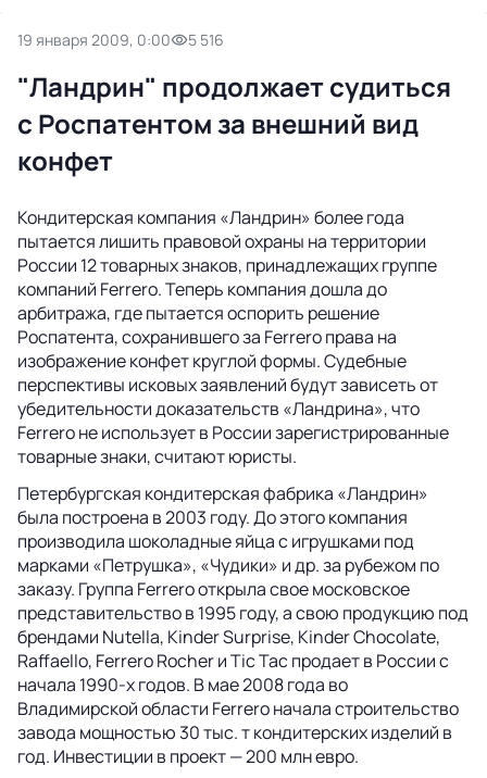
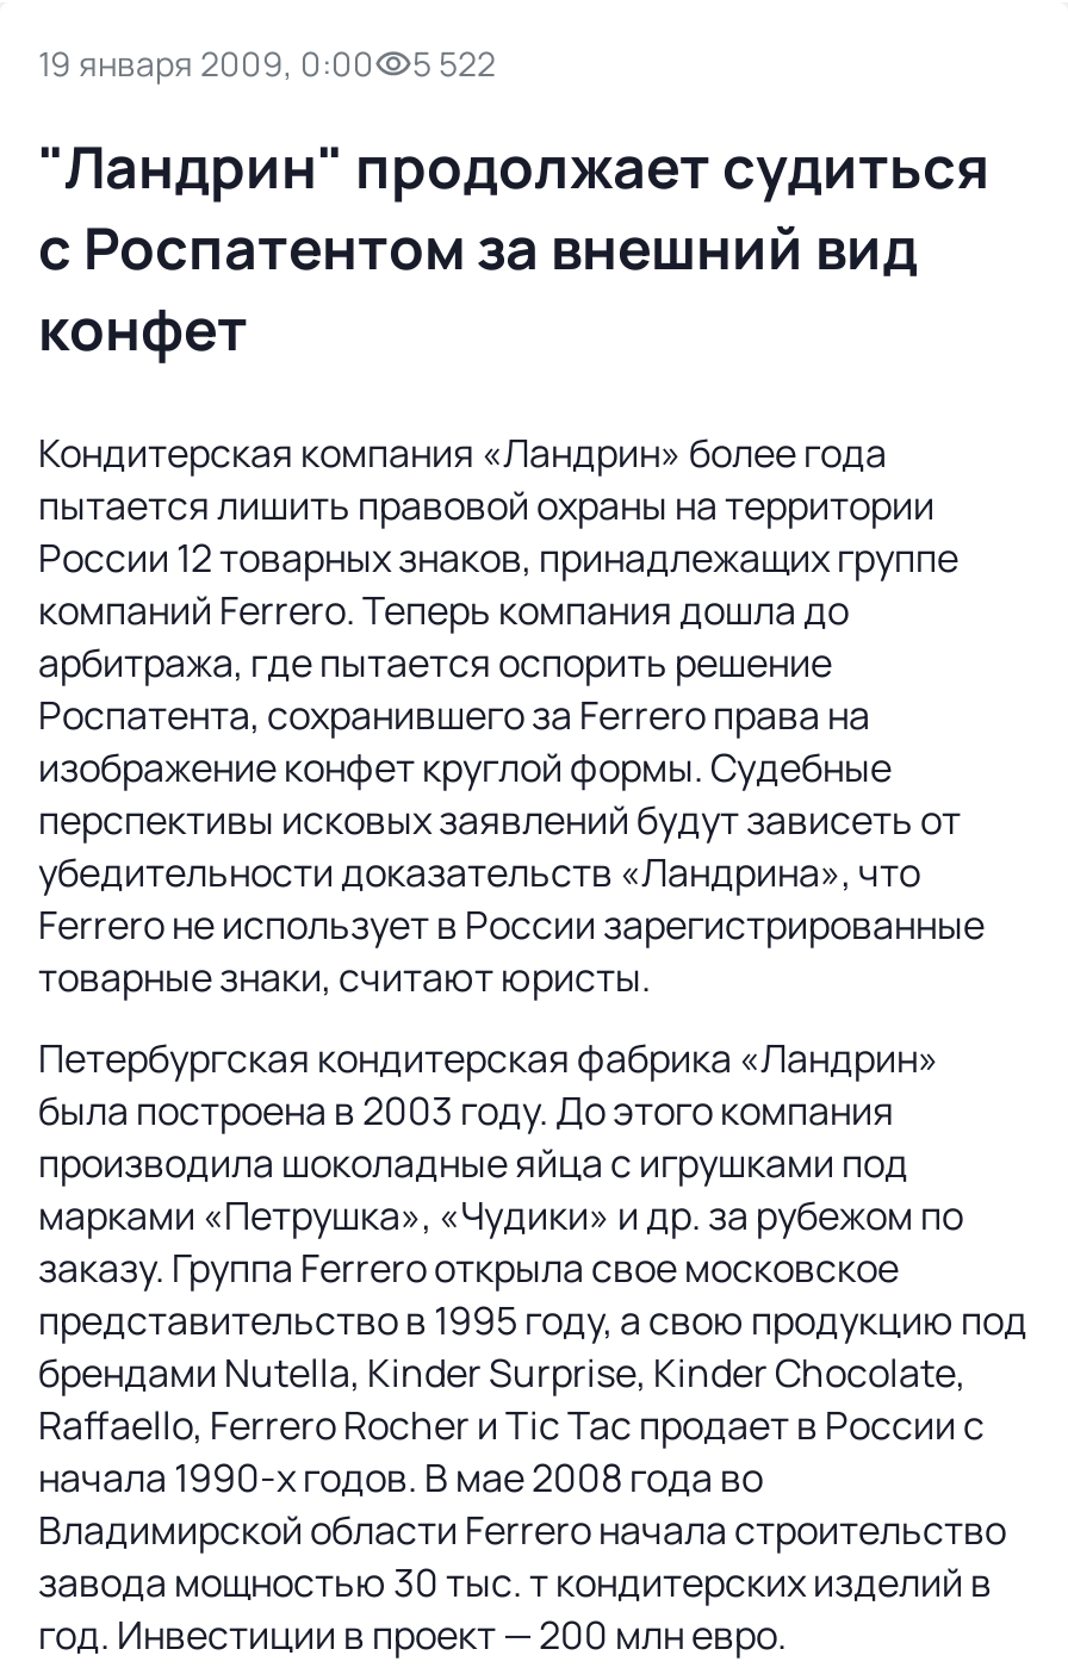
- 19 января 2009, 0:00 5 516
+ 19 января 2009, 0:00 5 522
